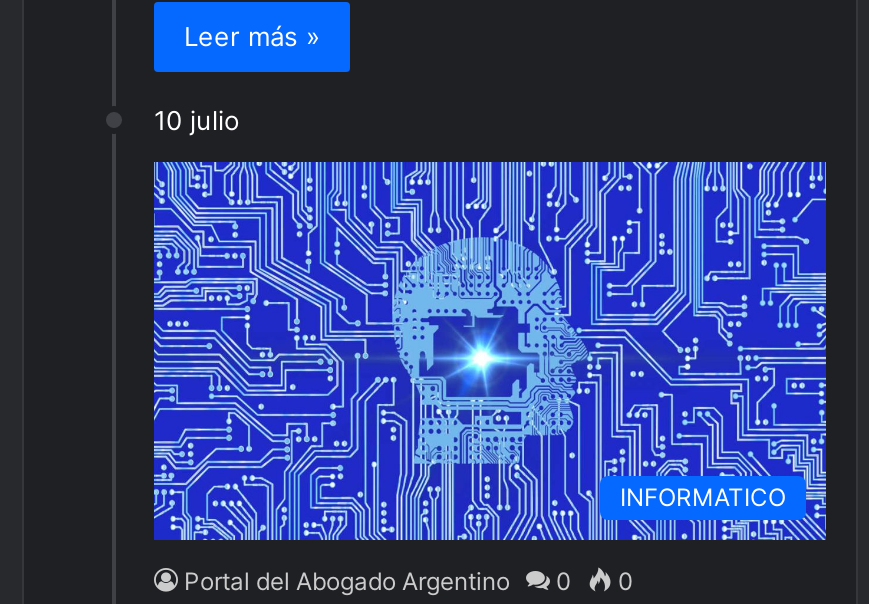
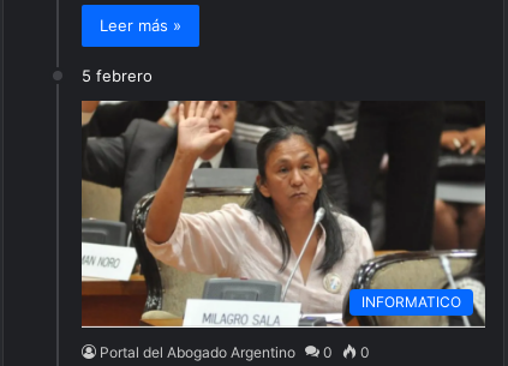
- 10 julio
+ 5 febrero

- [image]
+ [image]
